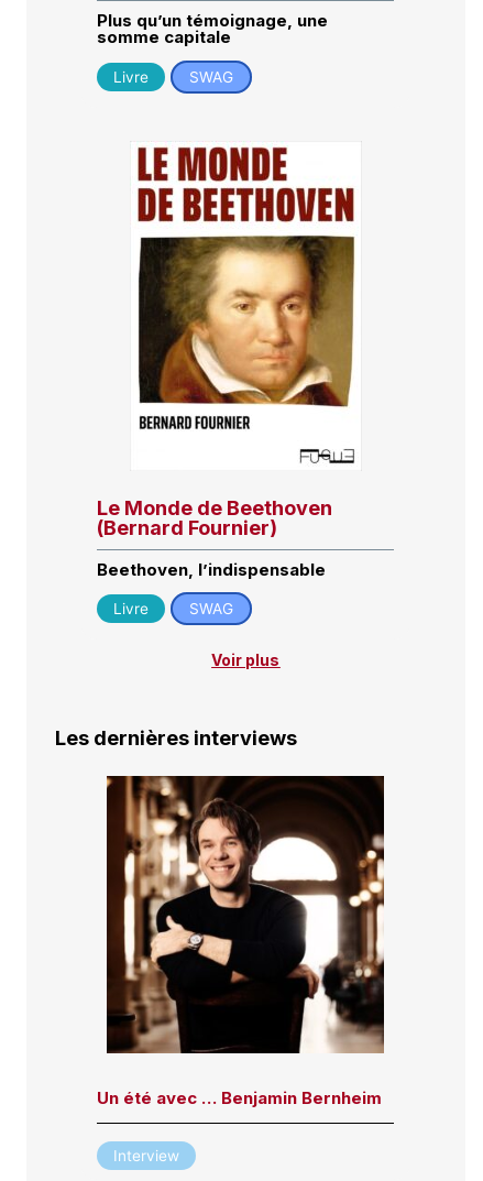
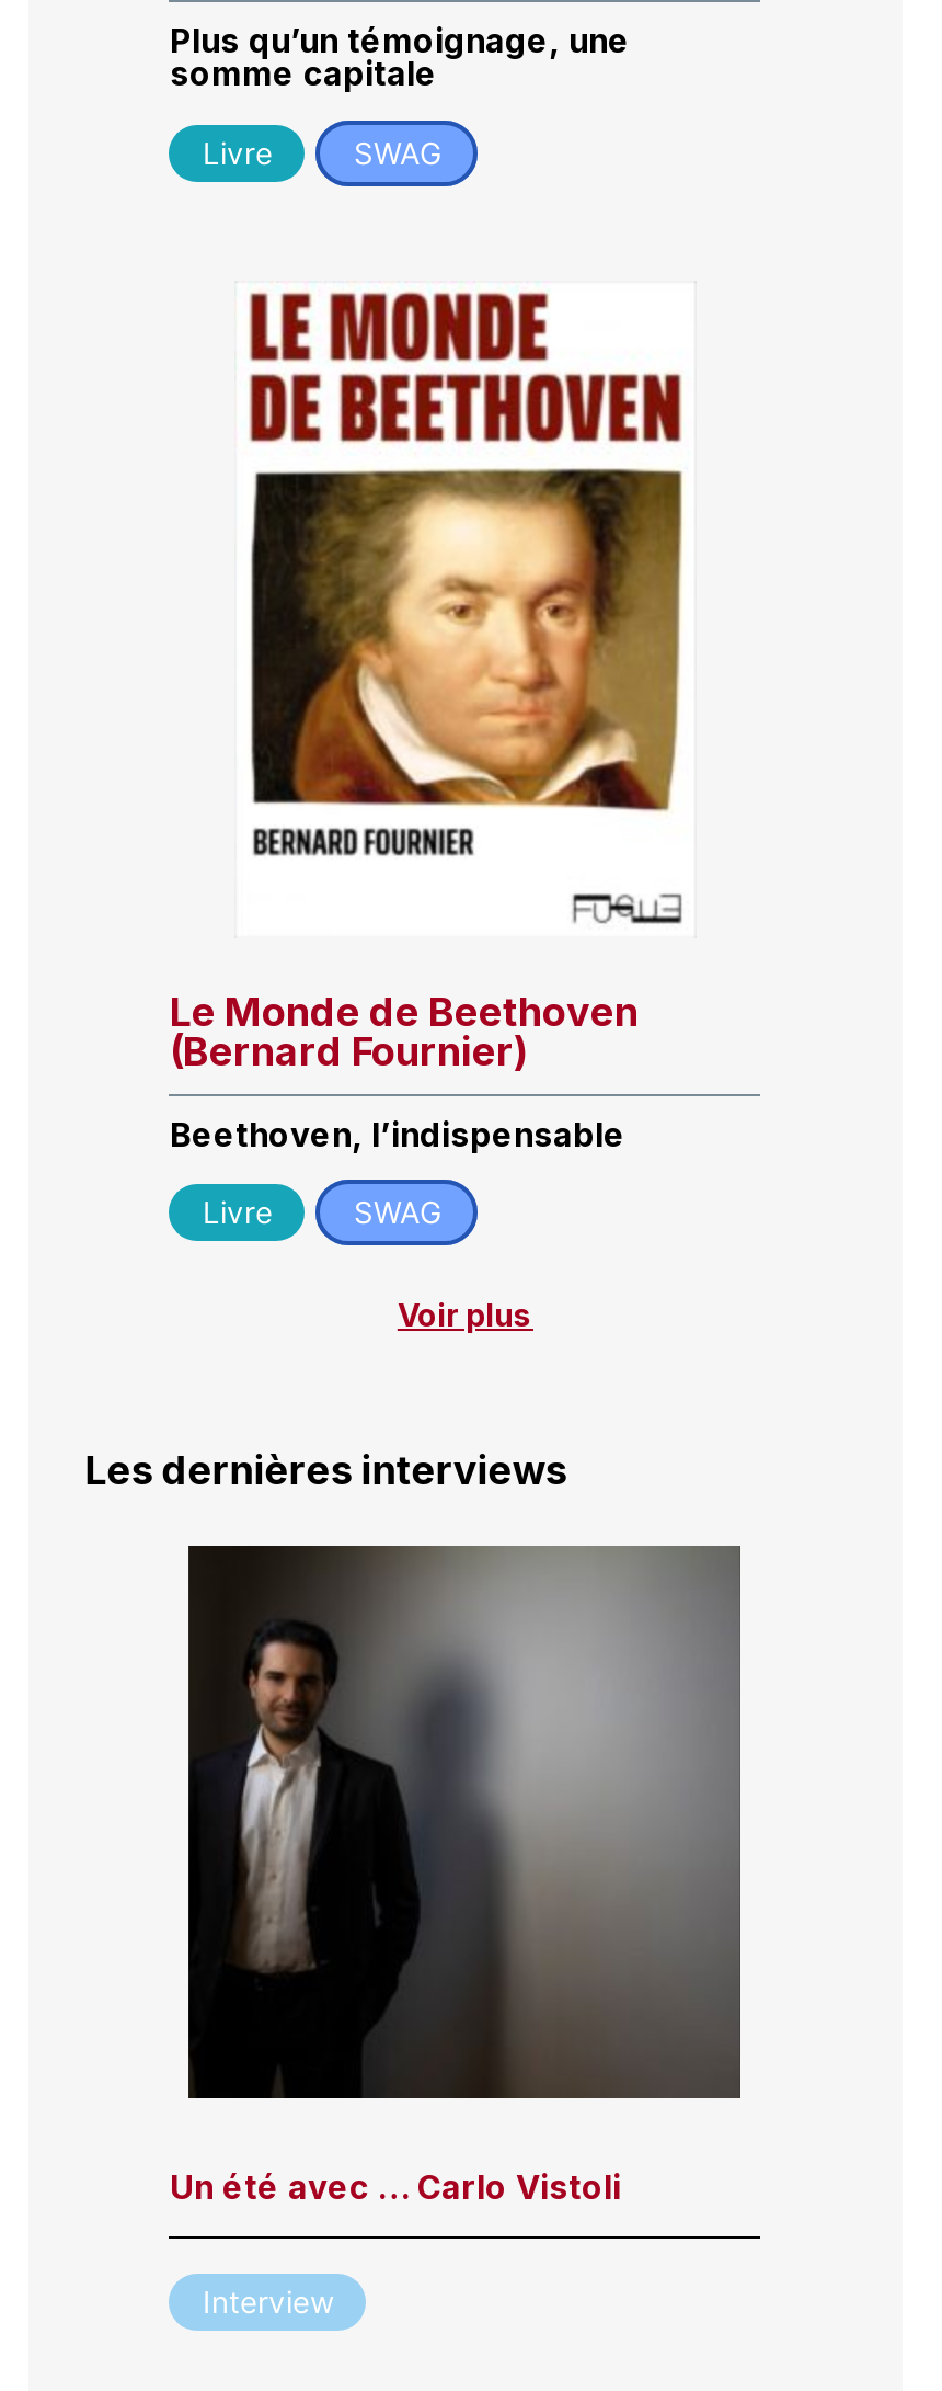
- [image]
- Un été avec … Benjamin Bernheim
+ [image]
+ Un été avec … Carlo Vistoli
